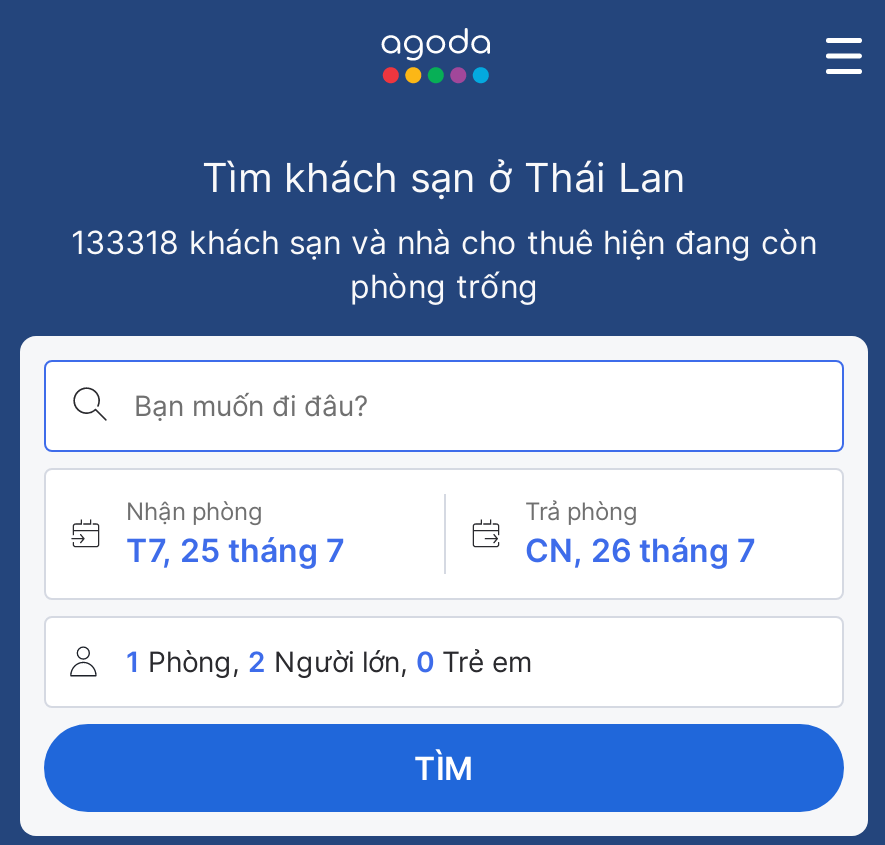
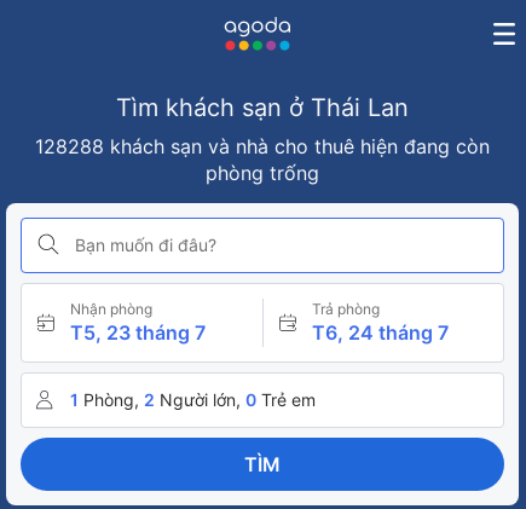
- 133318 khách sạn và nhà cho thuê hiện đang còn
+ 128288 khách sạn và nhà cho thuê hiện đang còn

- T7, 25 tháng 7
+ T5, 23 tháng 7

- CN, 26 tháng 7
+ T6, 24 tháng 7
